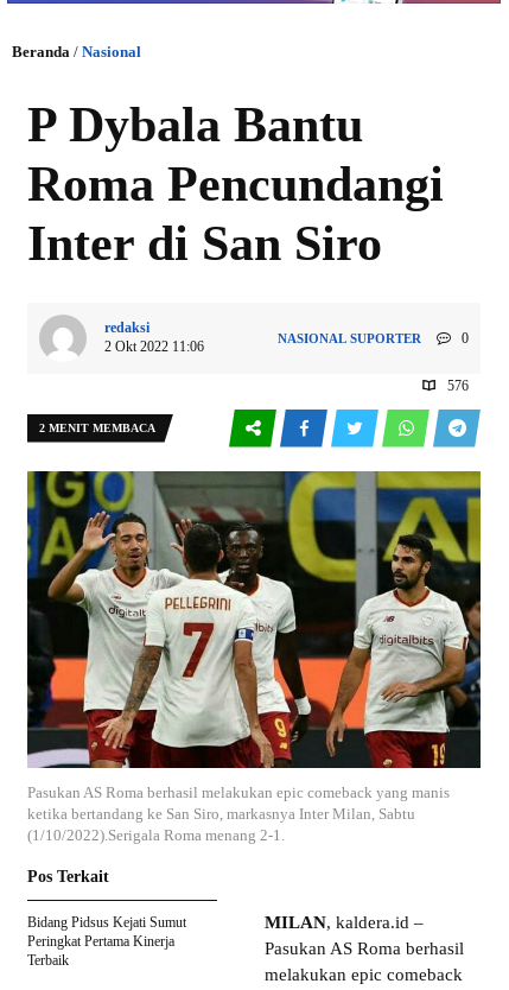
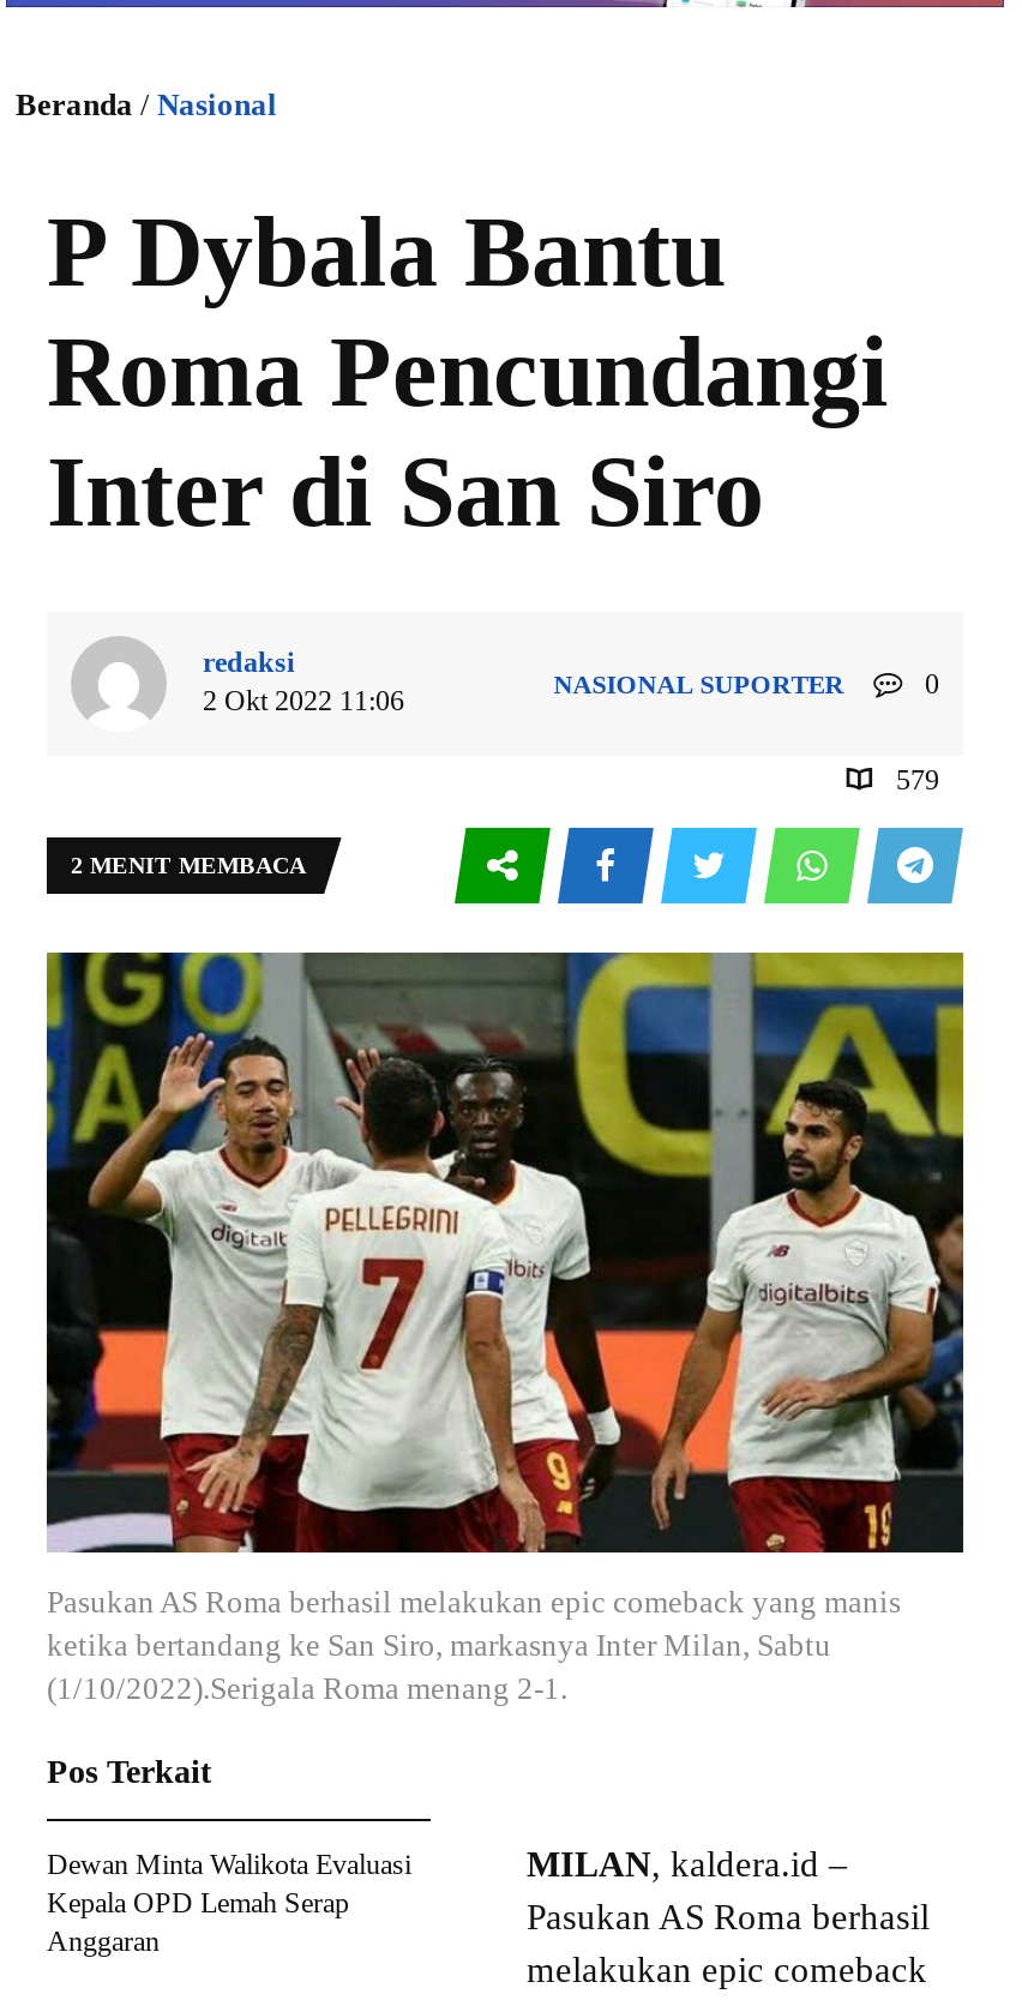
- 576
+ 579

- Bidang Pidsus Kejati Sumut
- Peringkat Pertama Kinerja
- Terbaik
+ Dewan Minta Walikota Evaluasi
+ Kepala OPD Lemah Serap
+ Anggaran
